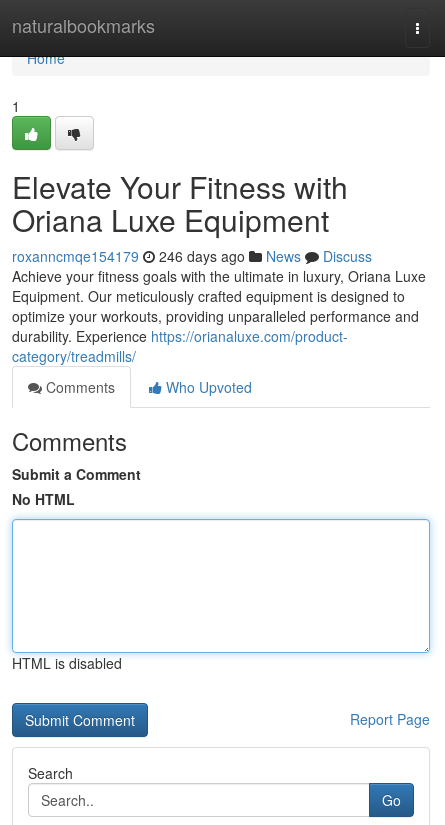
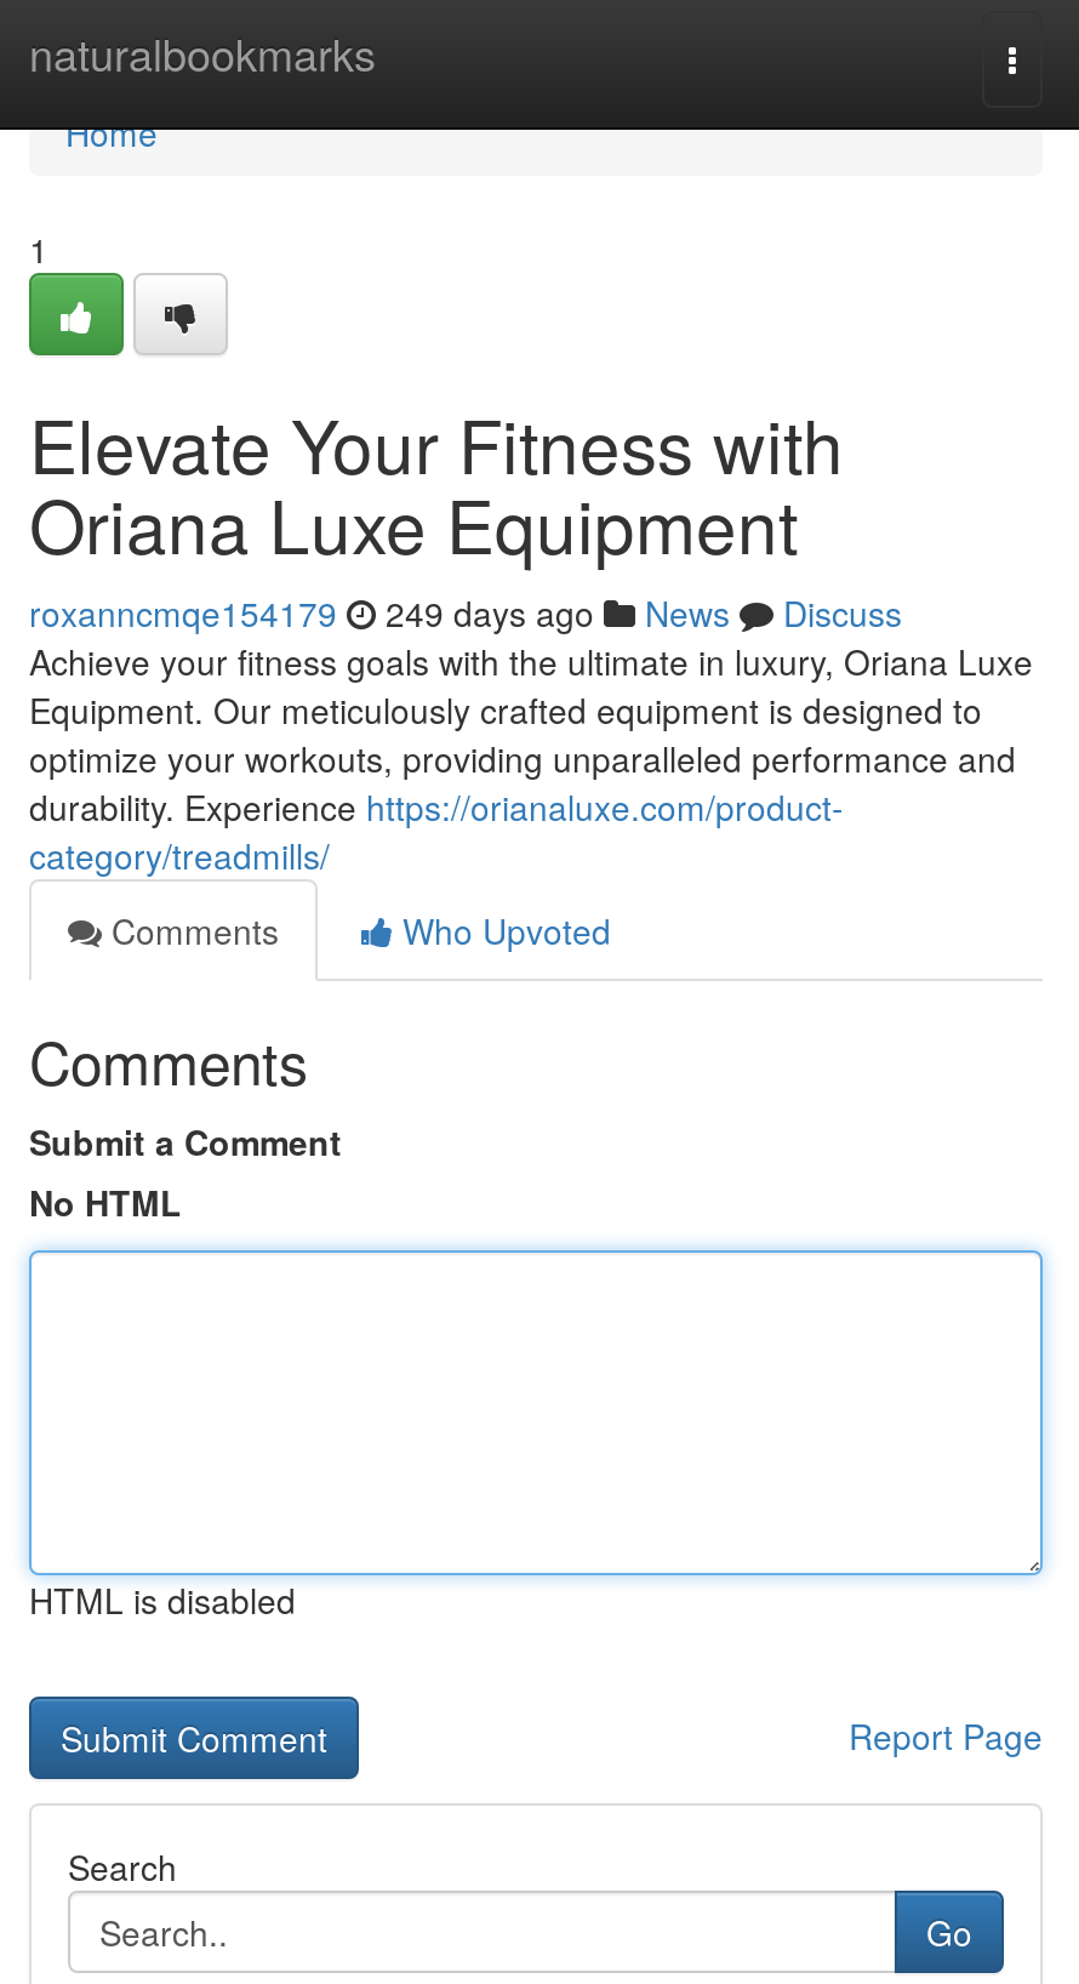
- roxanncmqe154179 246 days ago News Discuss
+ roxanncmqe154179 249 days ago News Discuss
